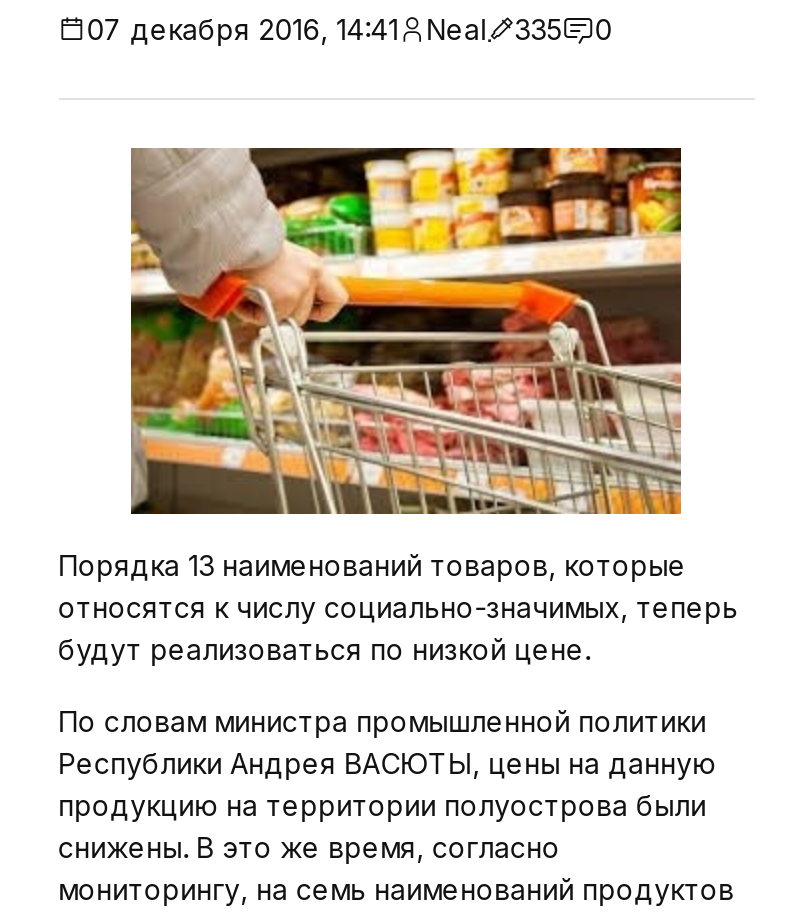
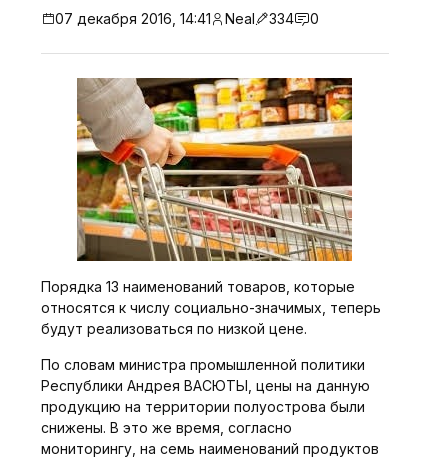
- 335
+ 334
